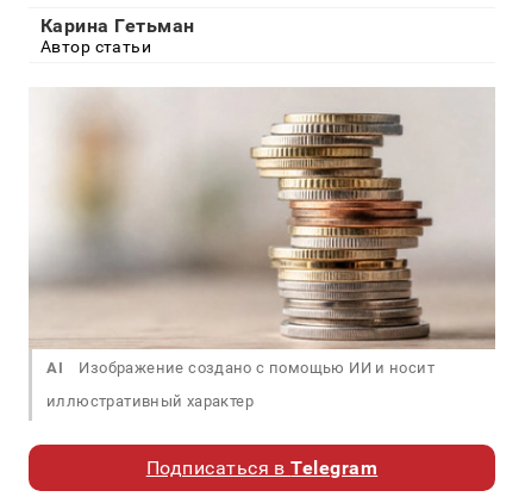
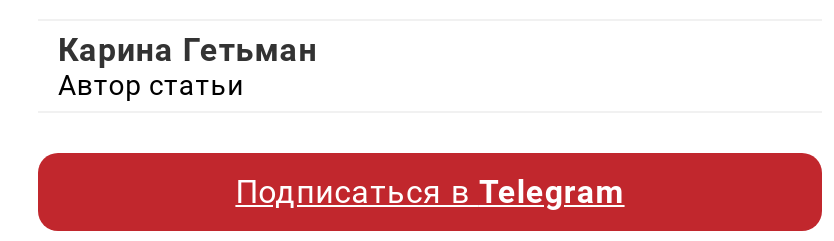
- [image]
- AI
- Изображение создано с помощью ИИ и носит
- иллюстративный характер
